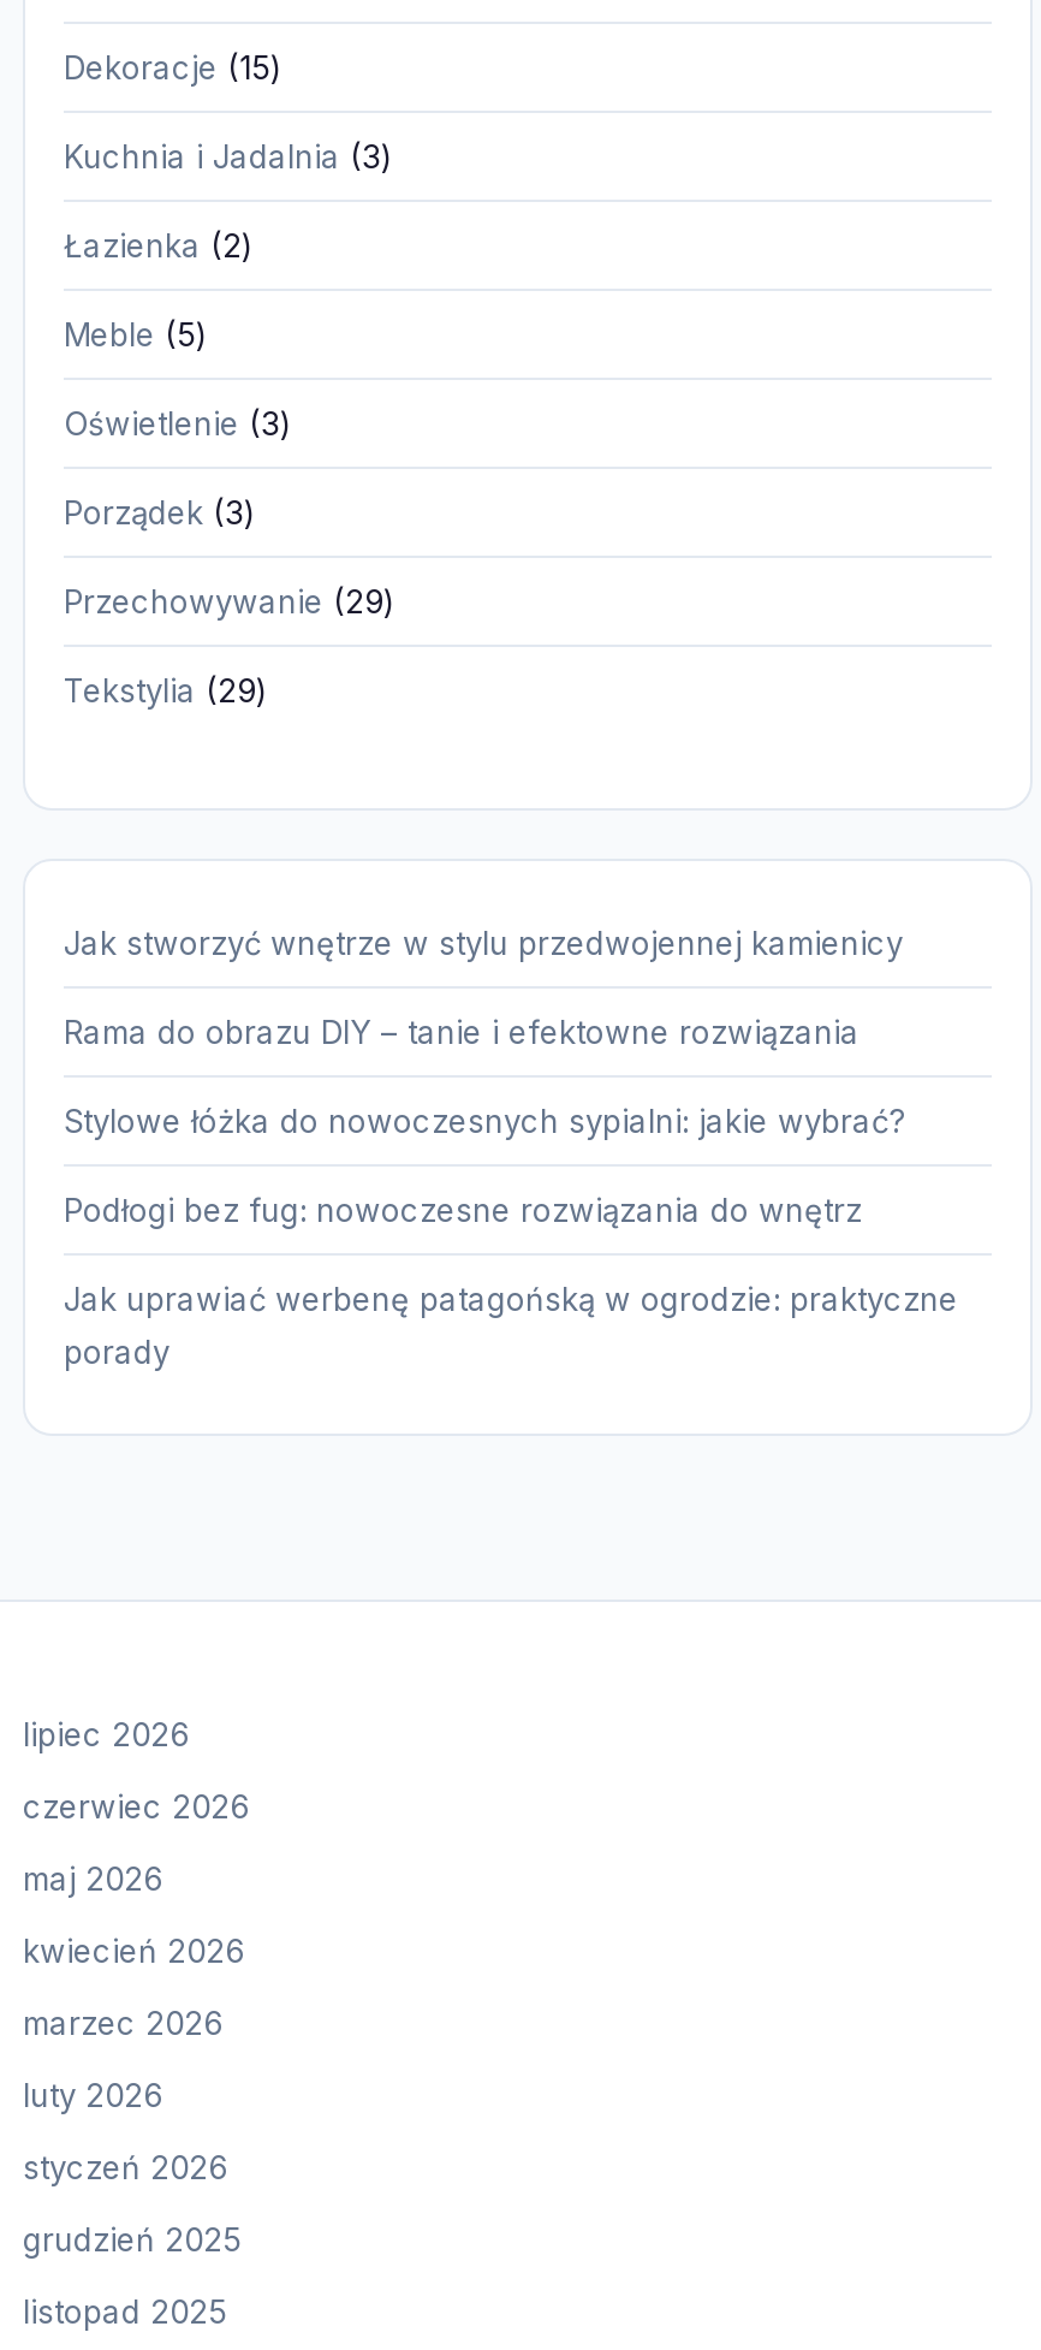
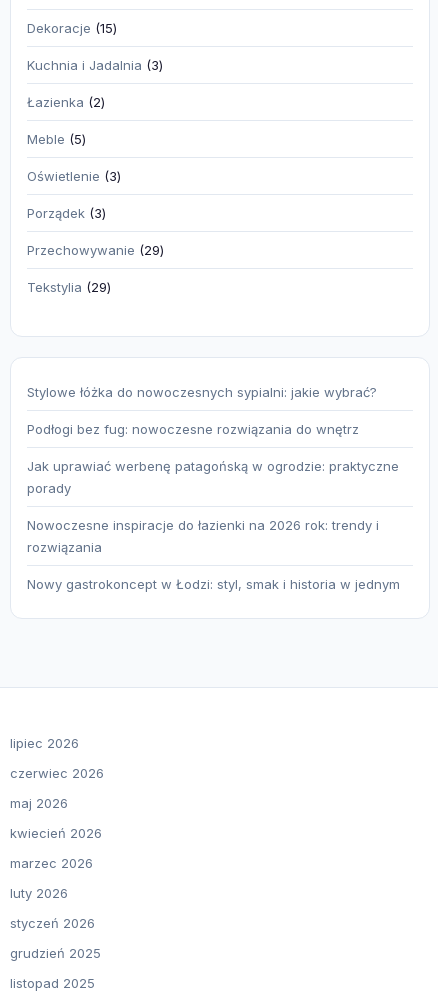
- Jak stworzyć wnętrze w stylu przedwojennej kamienicy
- Rama do obrazu DIY – tanie i efektowne rozwiązania

moved up: Stylowe łóżka do nowoczesnych sypialni: jakie wybrać? | Podłogi bez fug: nowoczesne rozwiązania do wnętrz | Jak uprawiać werbenę patagońską w ogrodzie: praktyczne | porady

+ Nowoczesne inspiracje do łazienki na 2026 rok: trendy i
+ rozwiązania
+ Nowy gastrokoncept w Łodzi: styl, smak i historia w jednym
